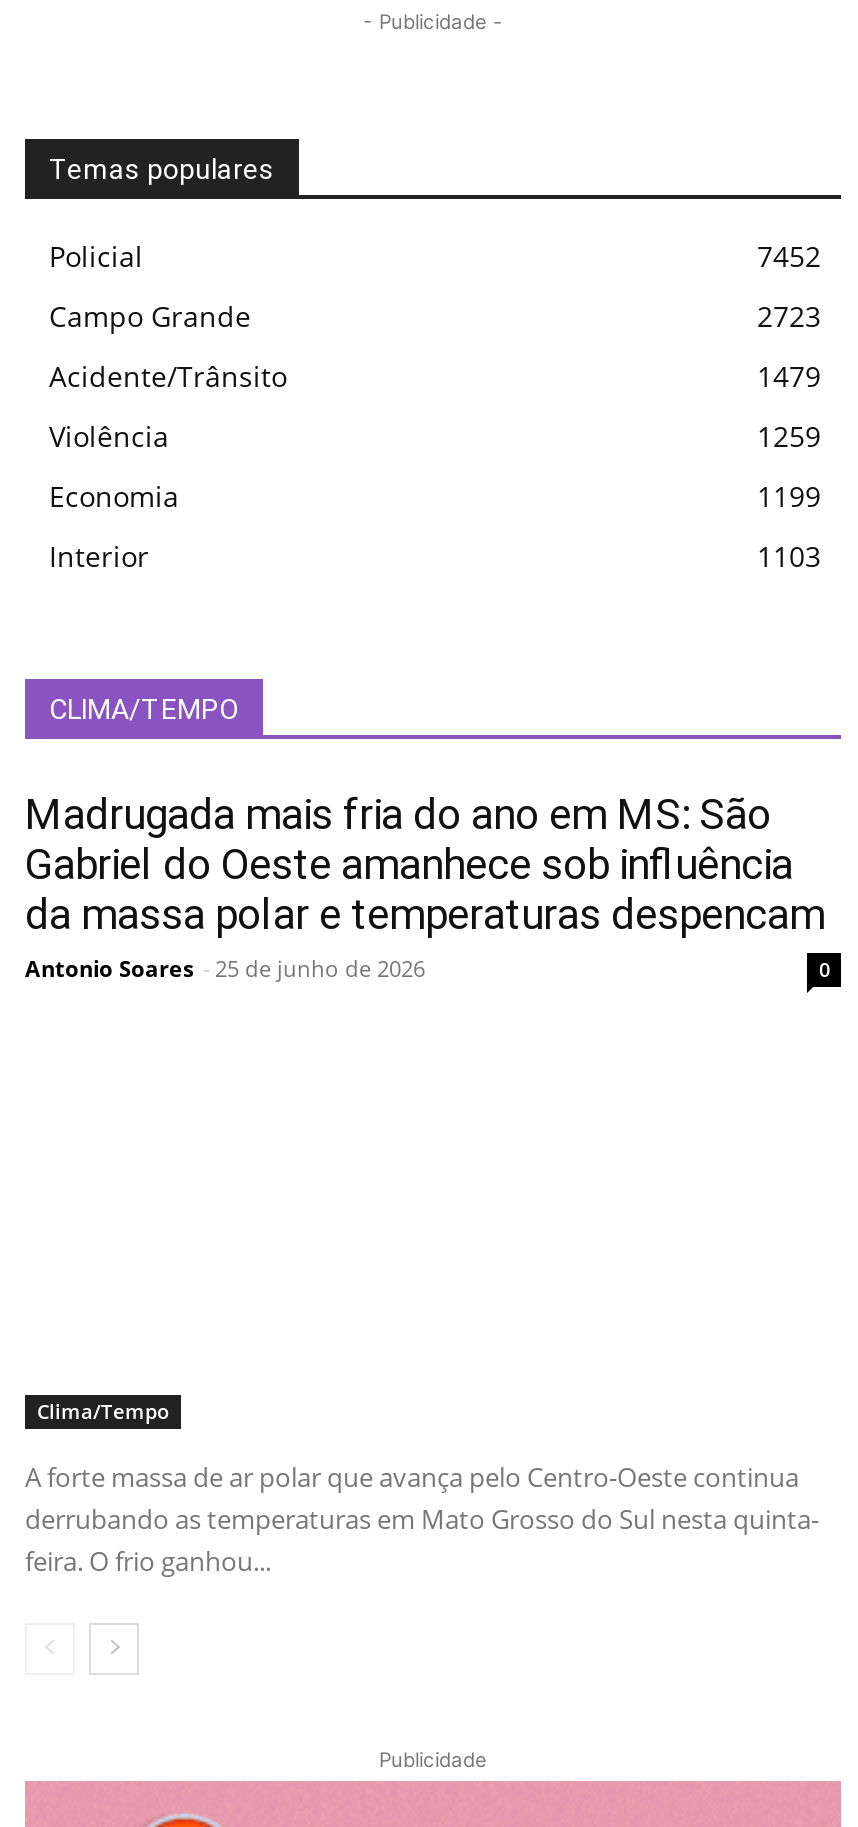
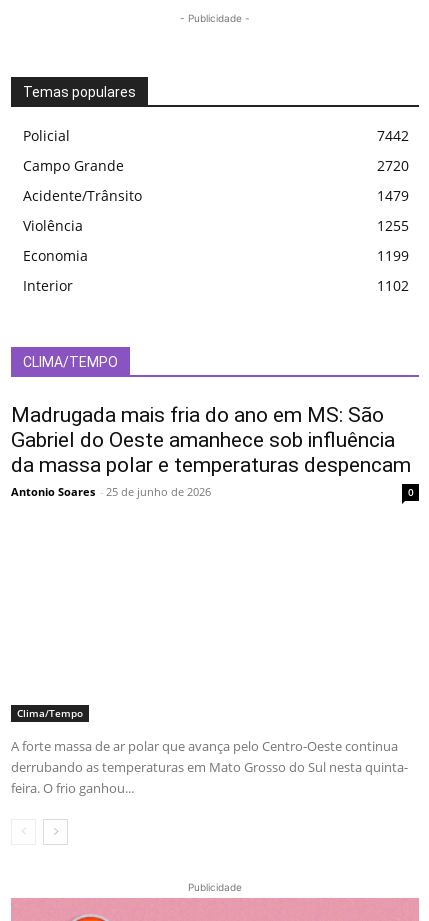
- 7452
+ 7442

- 2723
+ 2720

- 1259
+ 1255

- 1103
+ 1102
